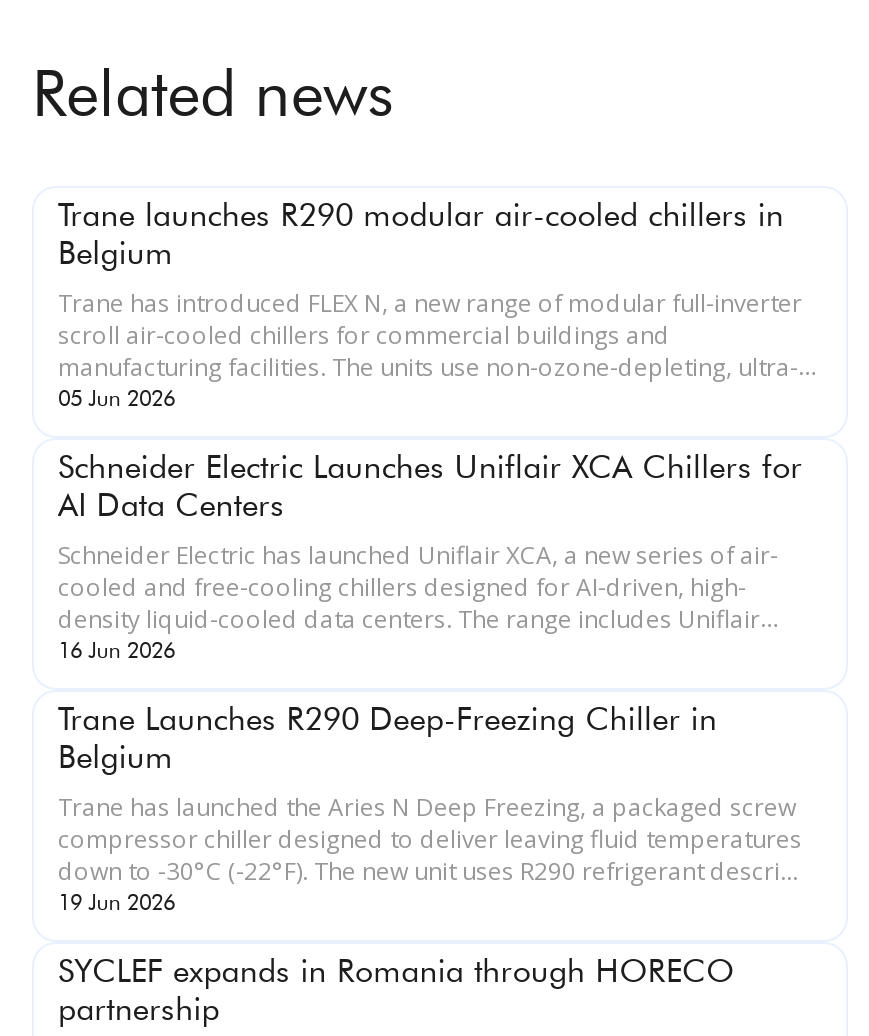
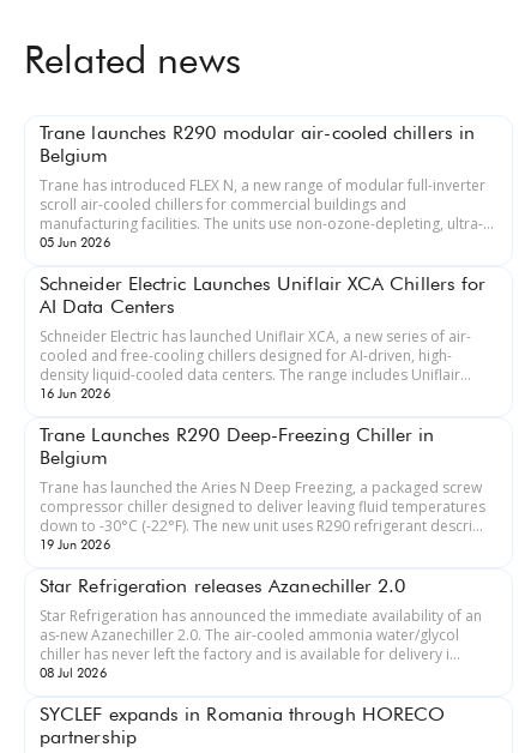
+ Star Refrigeration releases Azanechiller 2.0
+ Star Refrigeration has announced the immediate availability of an
+ as-new Azanechiller 2.0. The air-cooled ammonia water/glycol
+ chiller has never left the factory and is available for delivery i...
+ 08 Jul 2026
